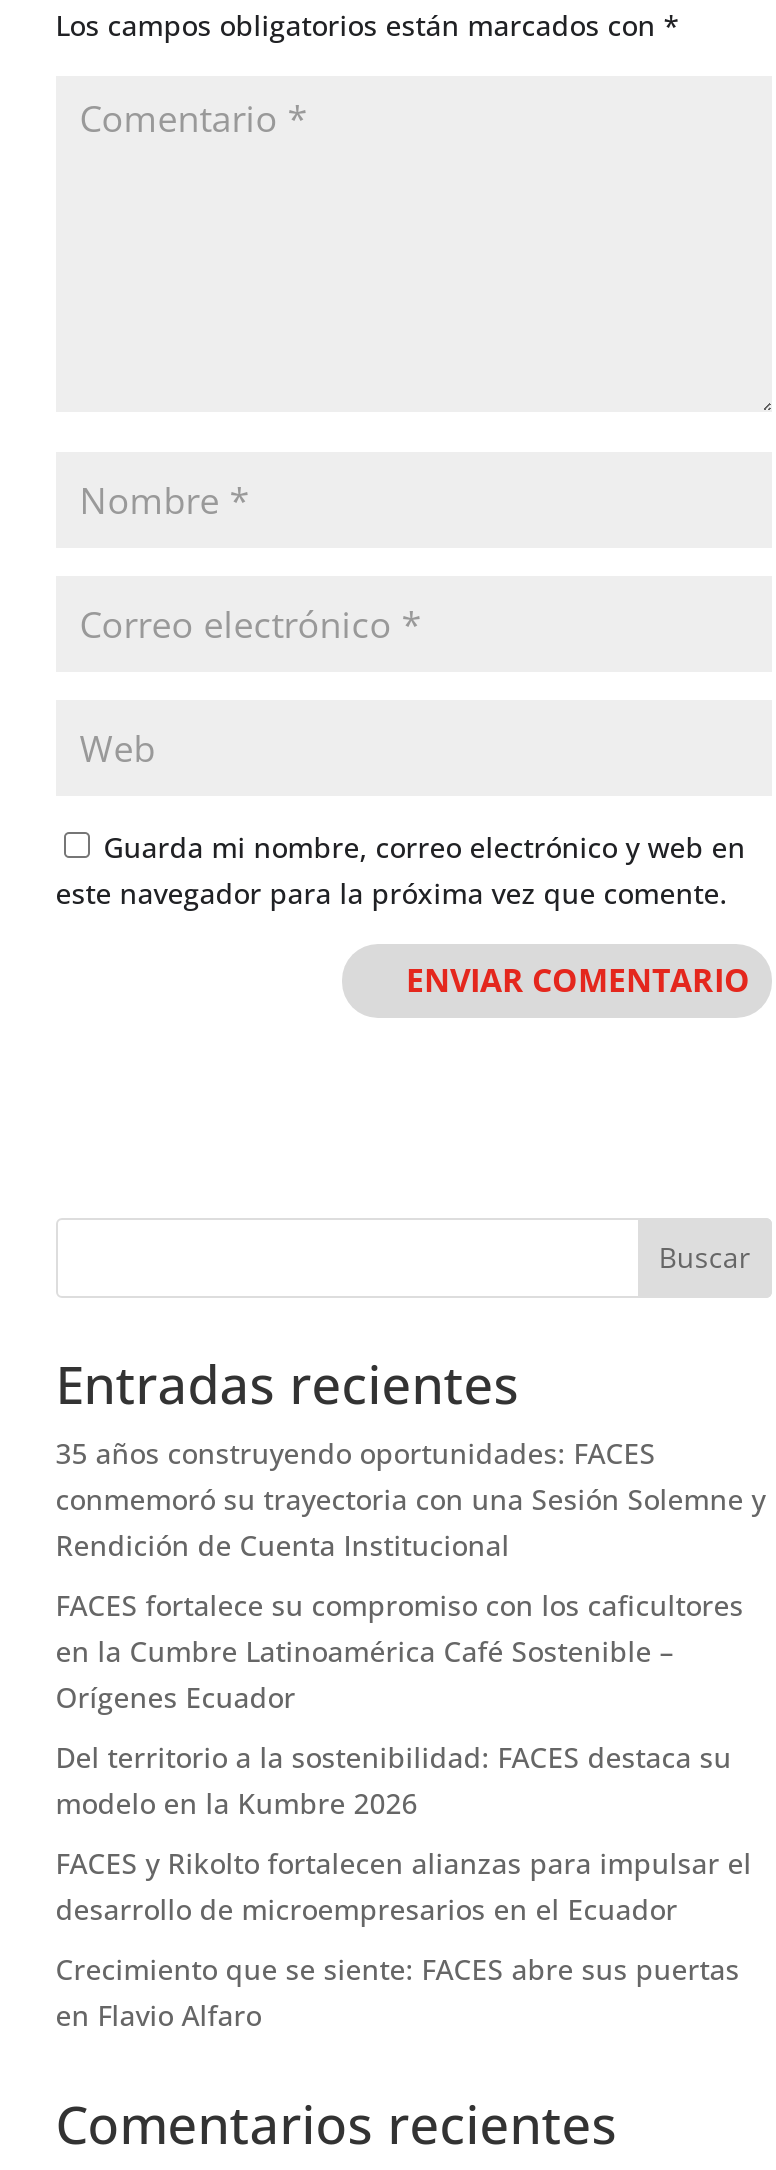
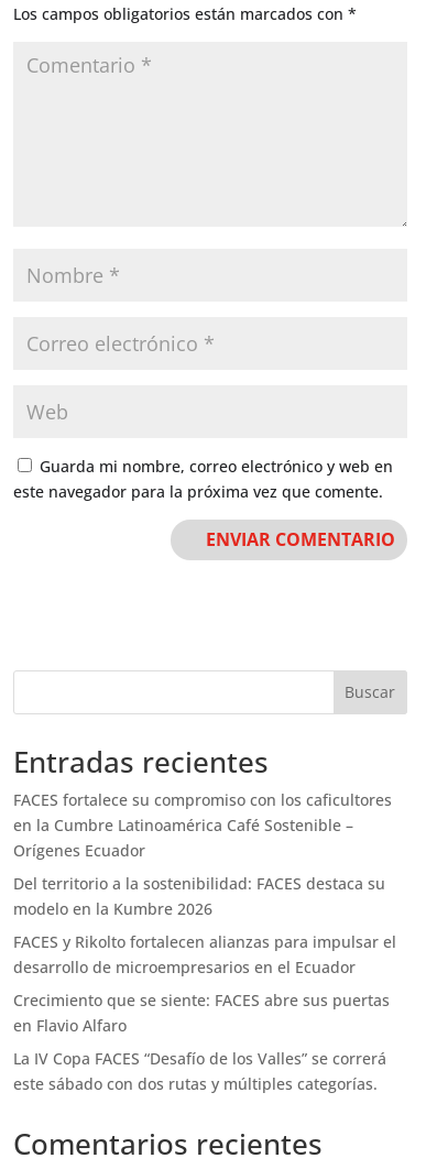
- 35 años construyendo oportunidades: FACES
- conmemoró su trayectoria con una Sesión Solemne y
- Rendición de Cuenta Institucional

moved up: FACES fortalece su compromiso con los caficultores | en la Cumbre Latinoamérica Café Sostenible – | Orígenes Ecuador | ... | Crecimiento que se siente: FACES abre sus puertas | en Flavio Alfaro

+ La IV Copa FACES “Desafío de los Valles” se correrá
+ este sábado con dos rutas y múltiples categorías.
